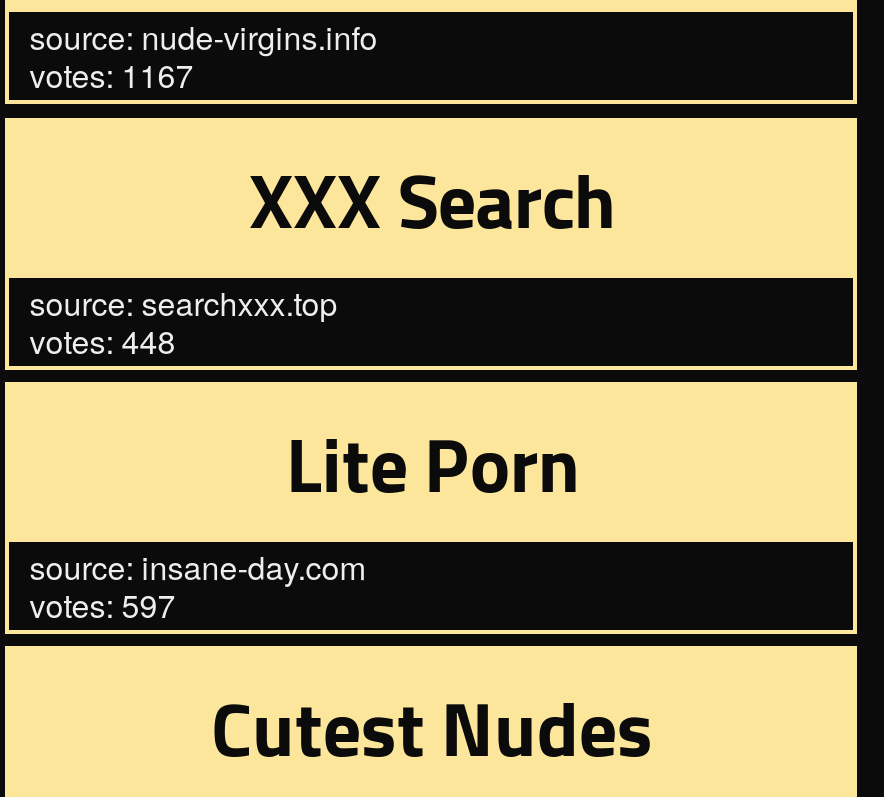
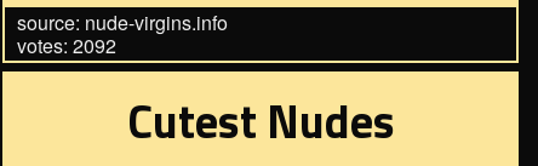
- votes: 1167
- XXX Search
- source: searchxxx.top
- votes: 448
- Lite Porn
- source: insane-day.com
- votes: 597
+ votes: 2092
